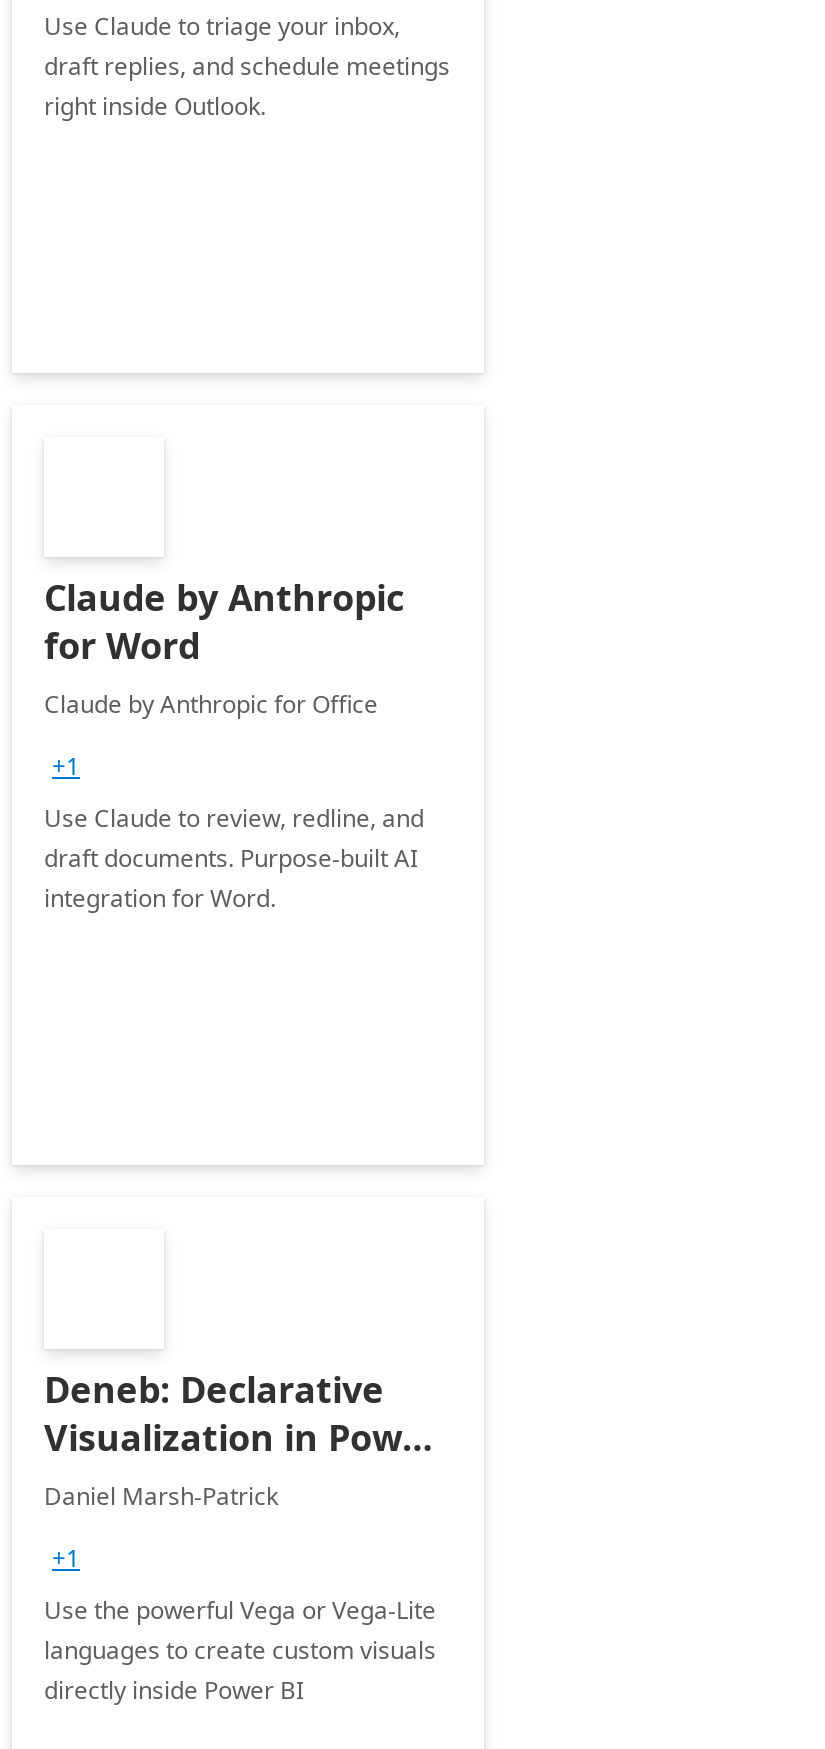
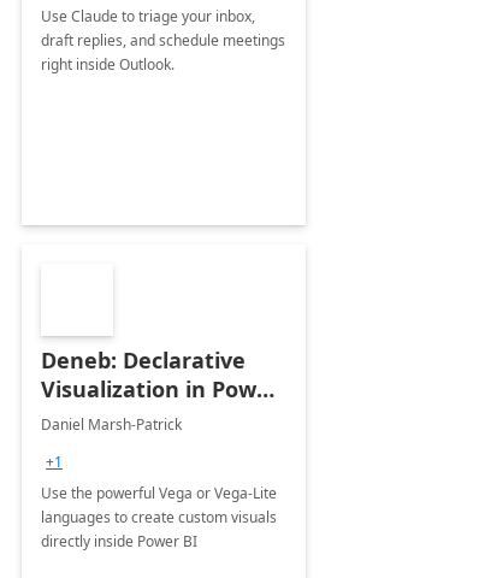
- Claude by Anthropic
- for Word
- Claude by Anthropic for Office
- +1
- Use Claude to review, redline, and
- draft documents. Purpose-built AI
- integration for Word.
